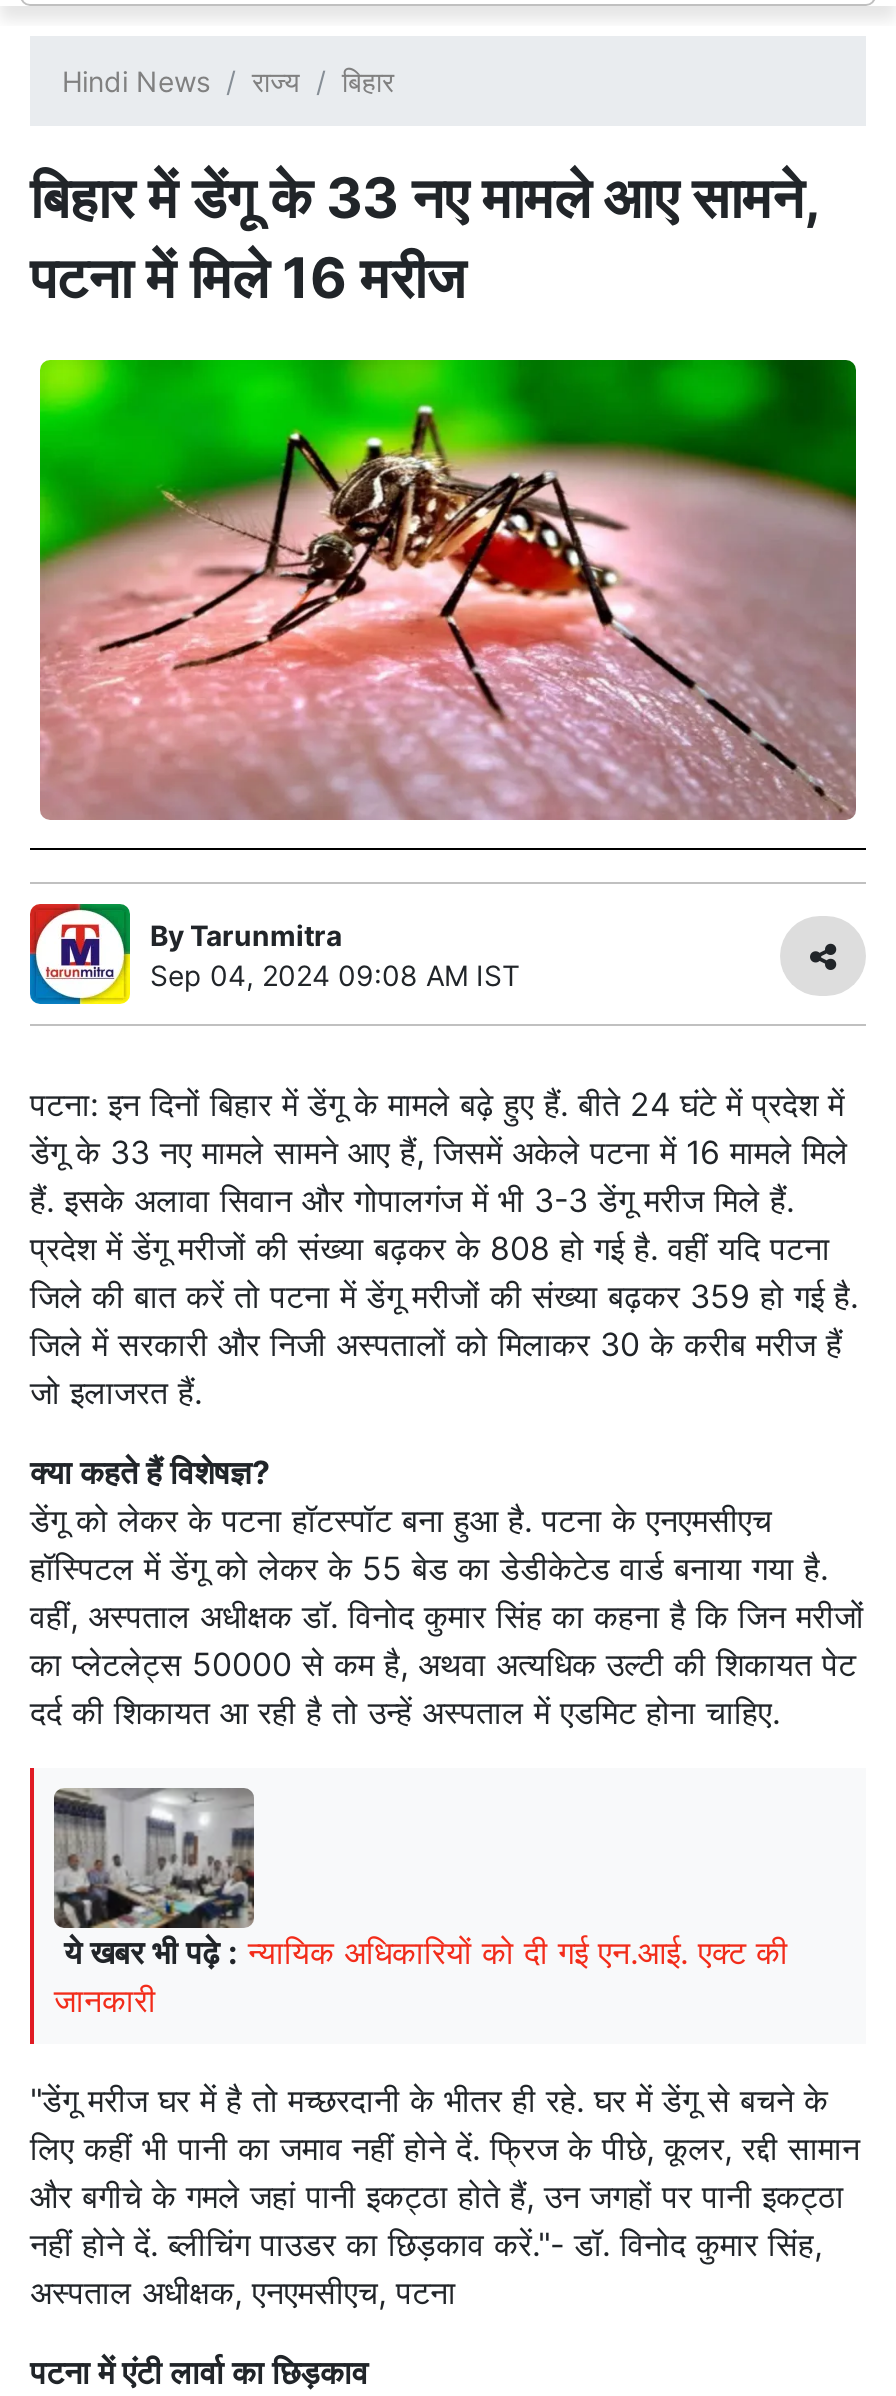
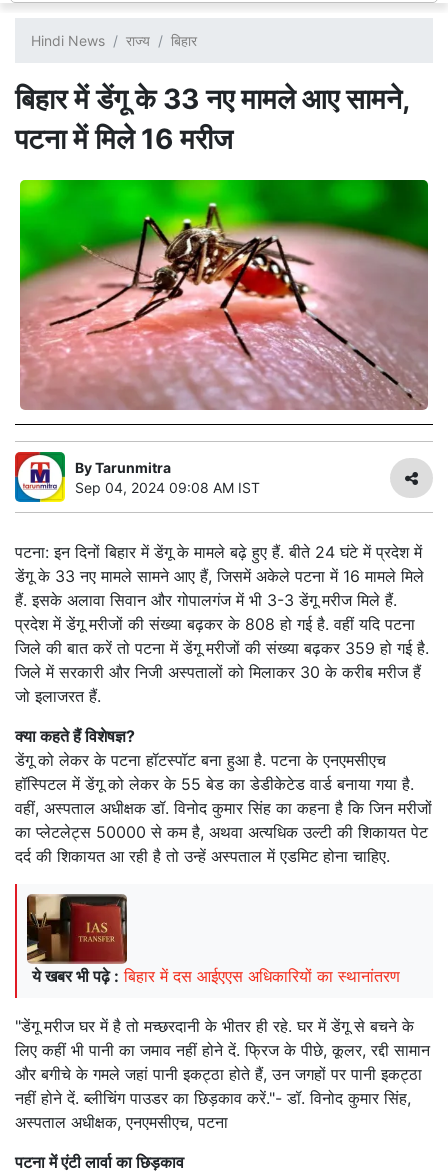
- [image]
- ये खबर भी पढ़े : न्यायिक अधिकारियों को दी गई एन.आई. एक्ट की
- जानकारी
+ [image]
+ ये खबर भी पढ़े : बिहार में दस आईएएस अधिकारियों का स्थानांतरण
